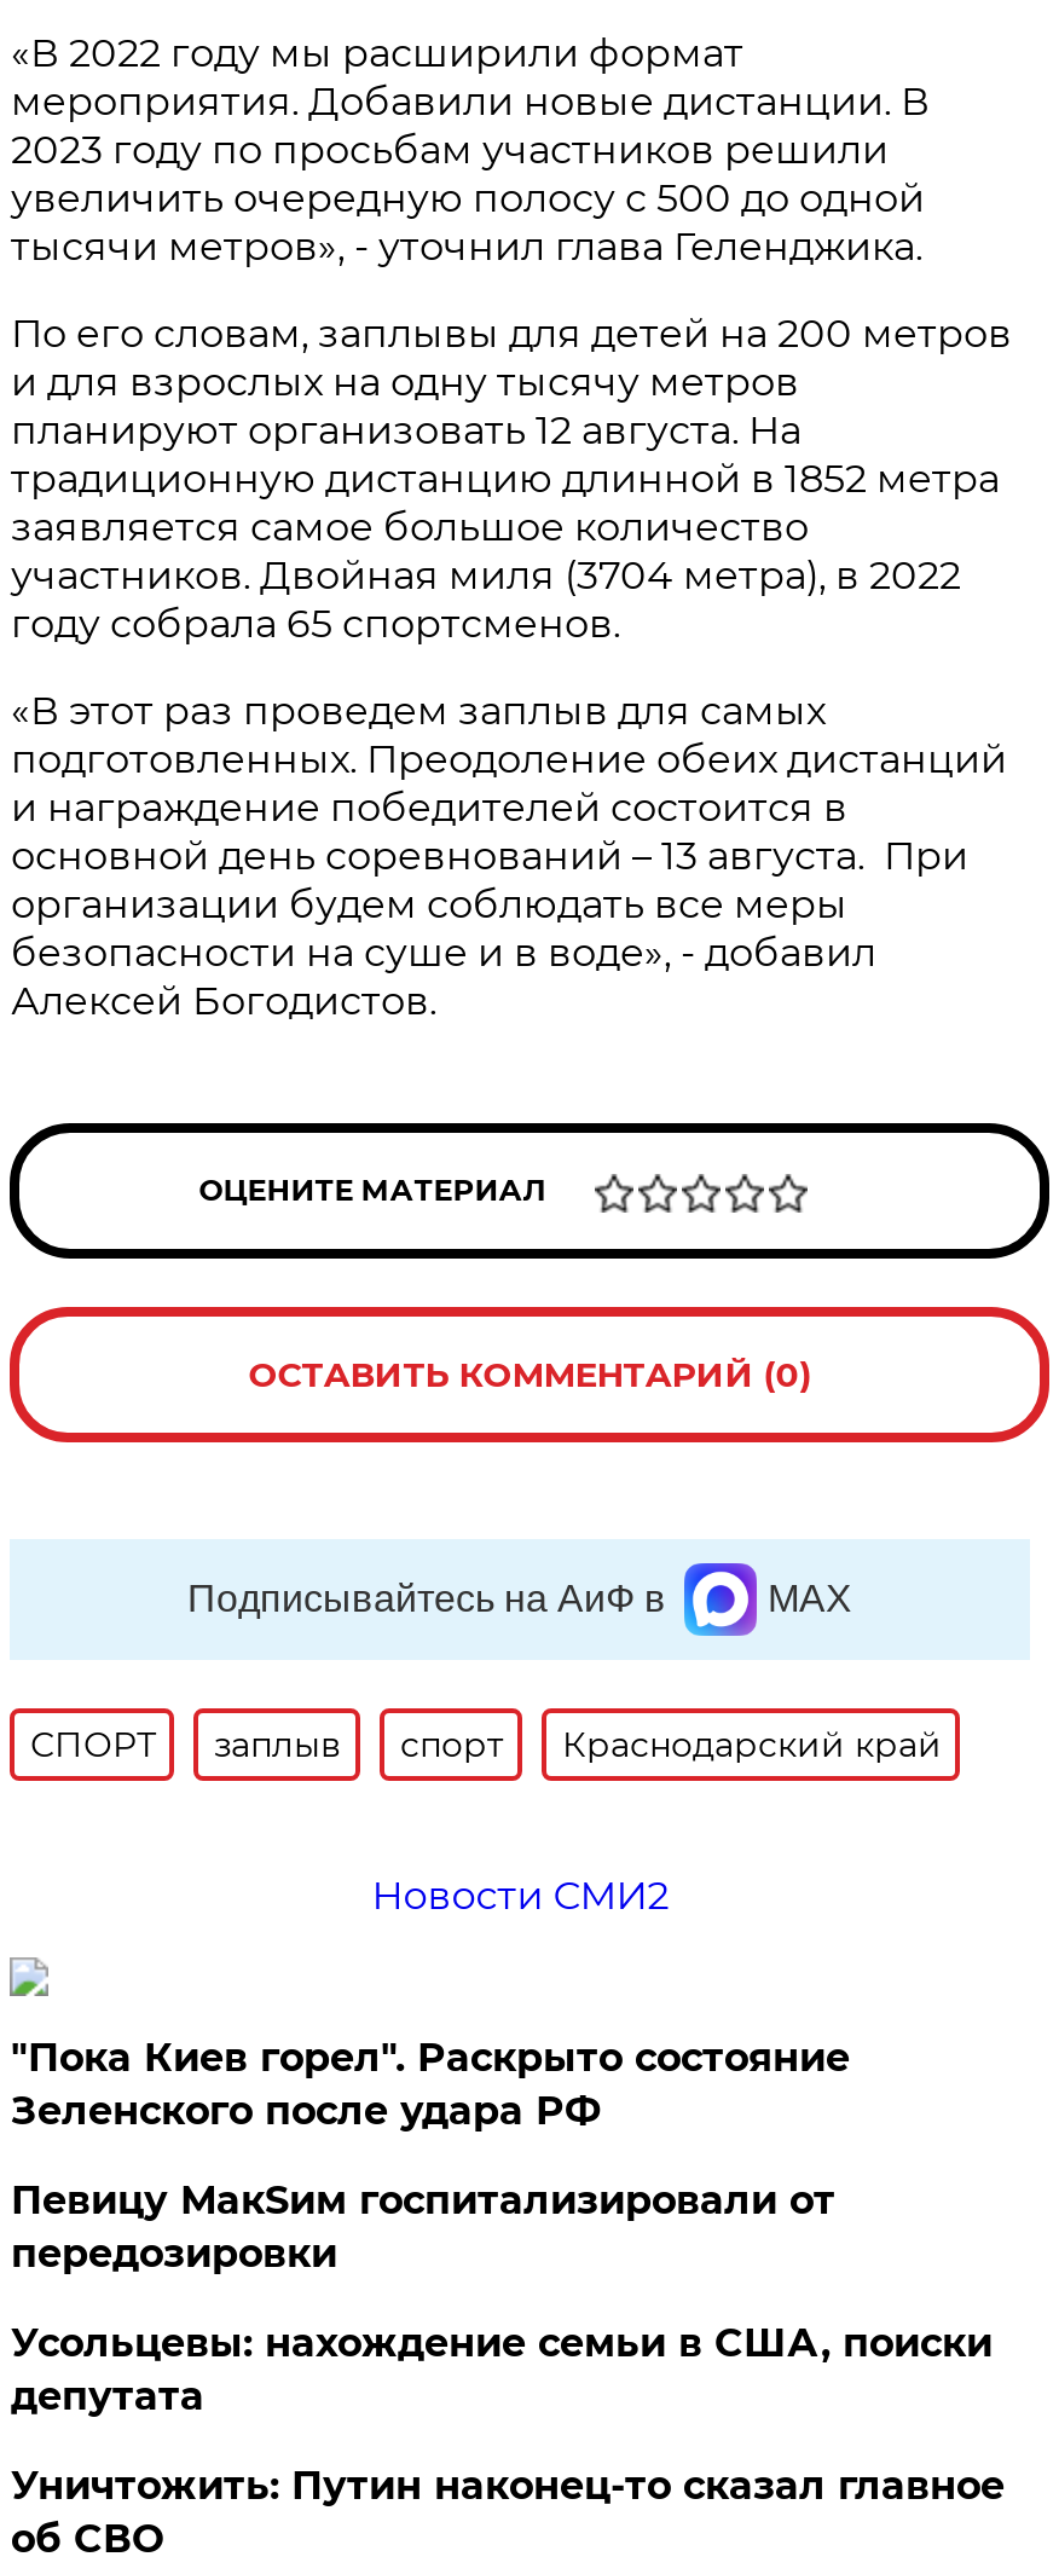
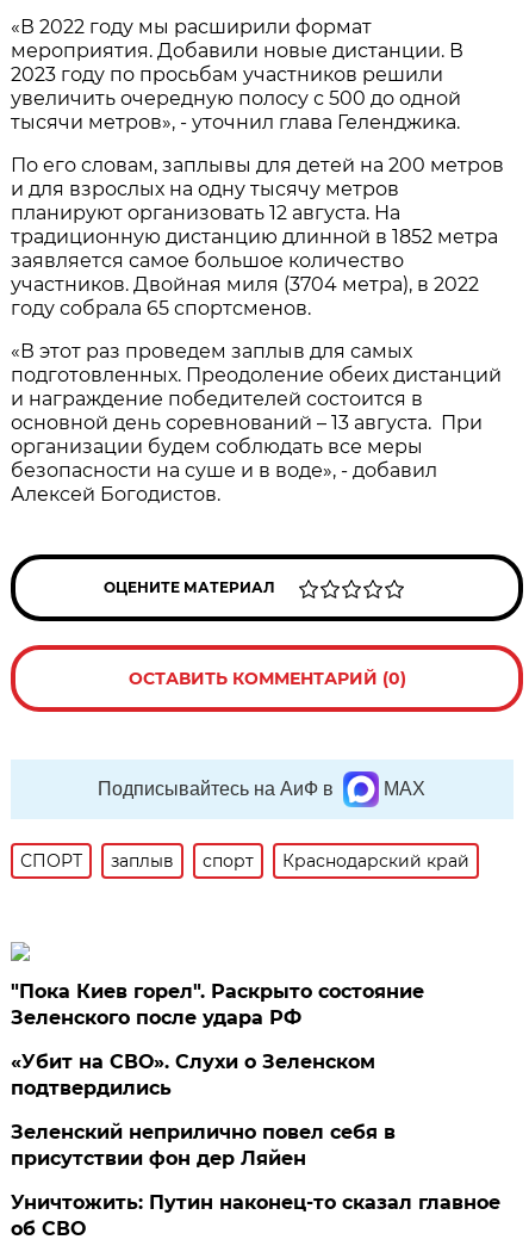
- Новости СМИ2

- Певицу МакSим госпитализировали от
- передозировки
+ «Убит на СВО». Слухи о Зеленском
+ подтвердились

- Усольцевы: нахождение семьи в США, поиски
- депутата
+ Зеленский неприлично повел cебя в
+ присутствии фон дер Ляйен
